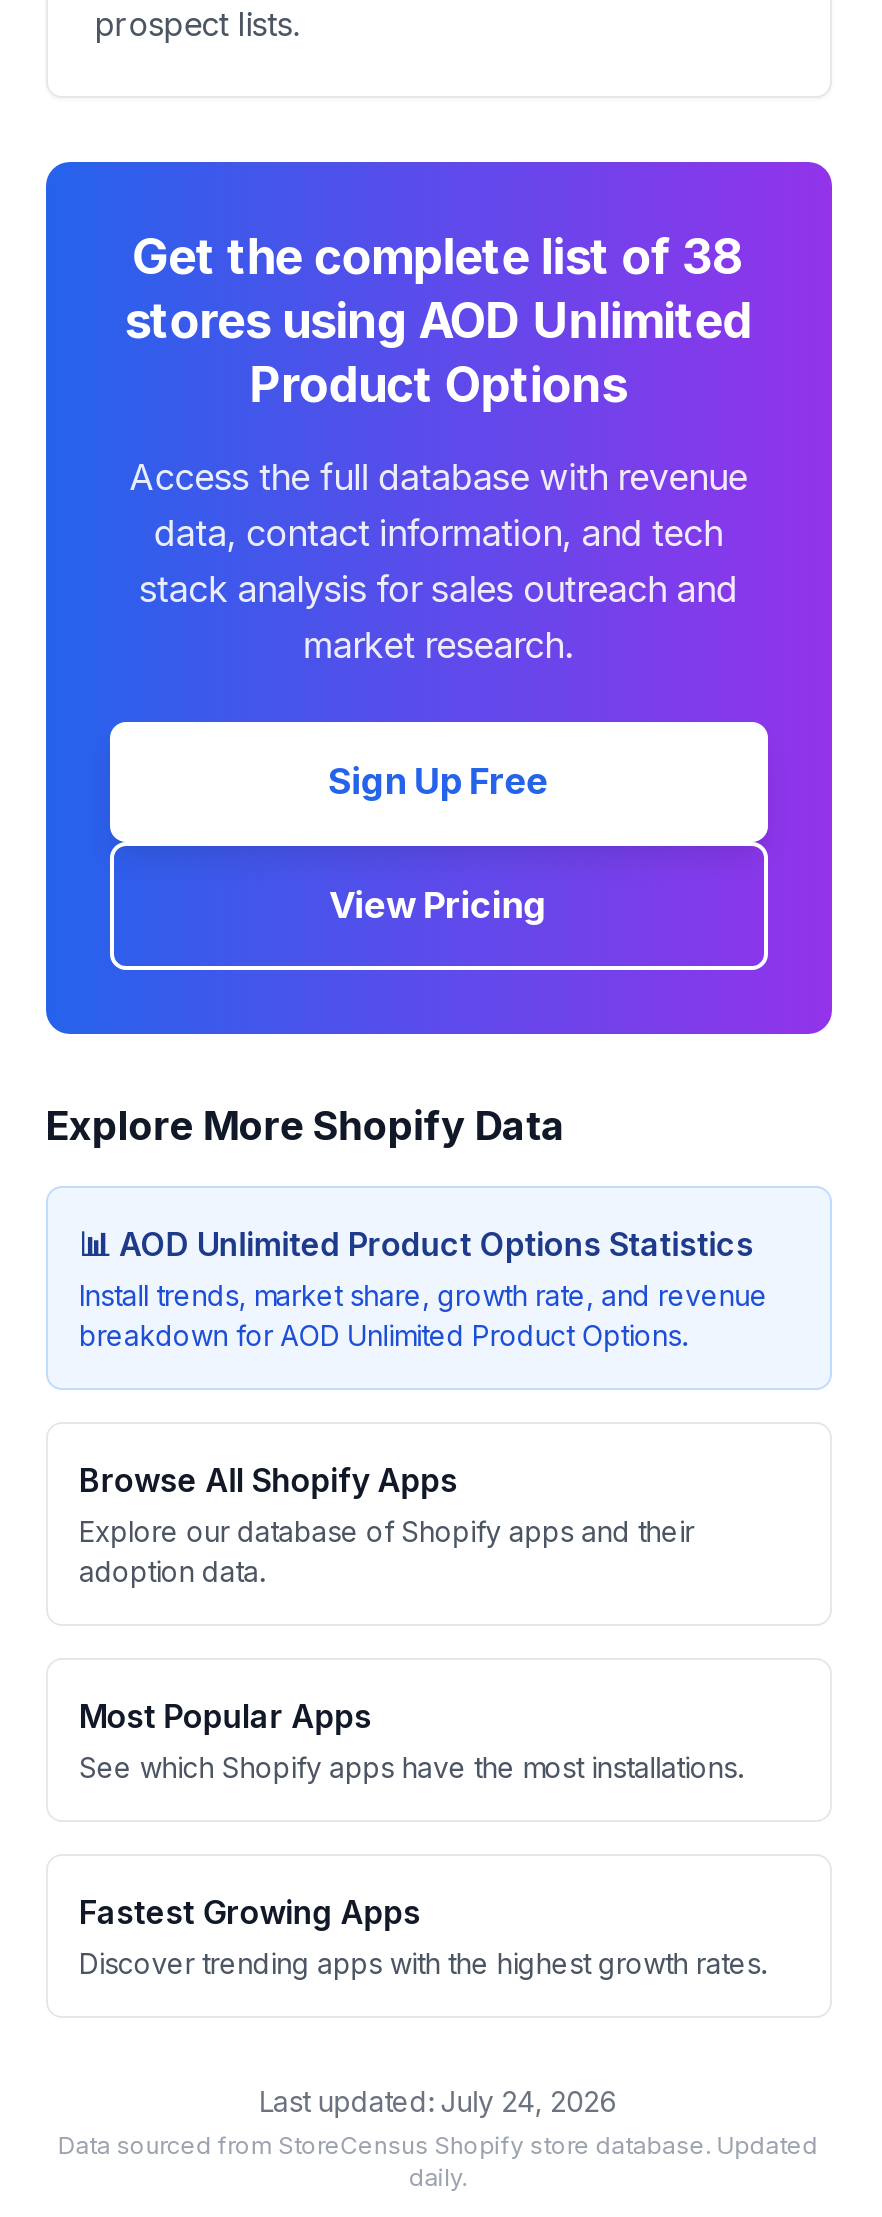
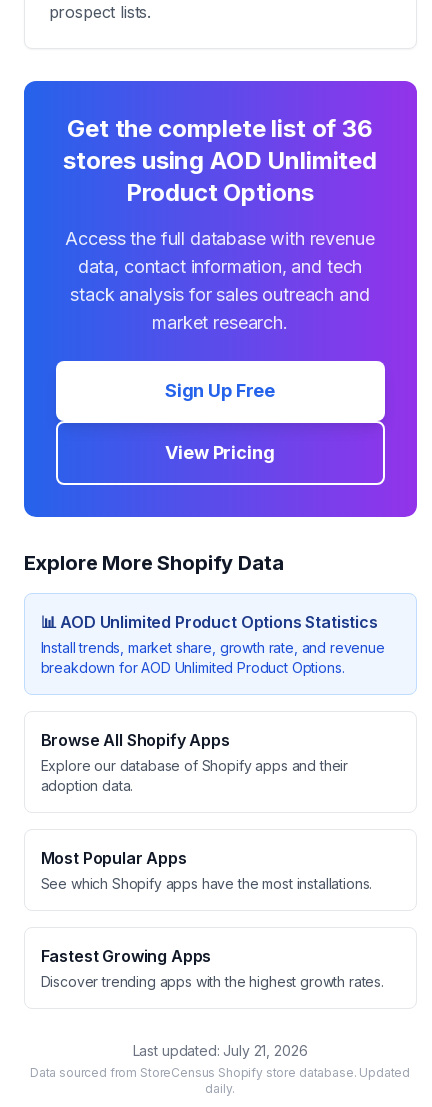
- Get the complete list of 38
+ Get the complete list of 36

- Last updated: July 24, 2026
+ Last updated: July 21, 2026
